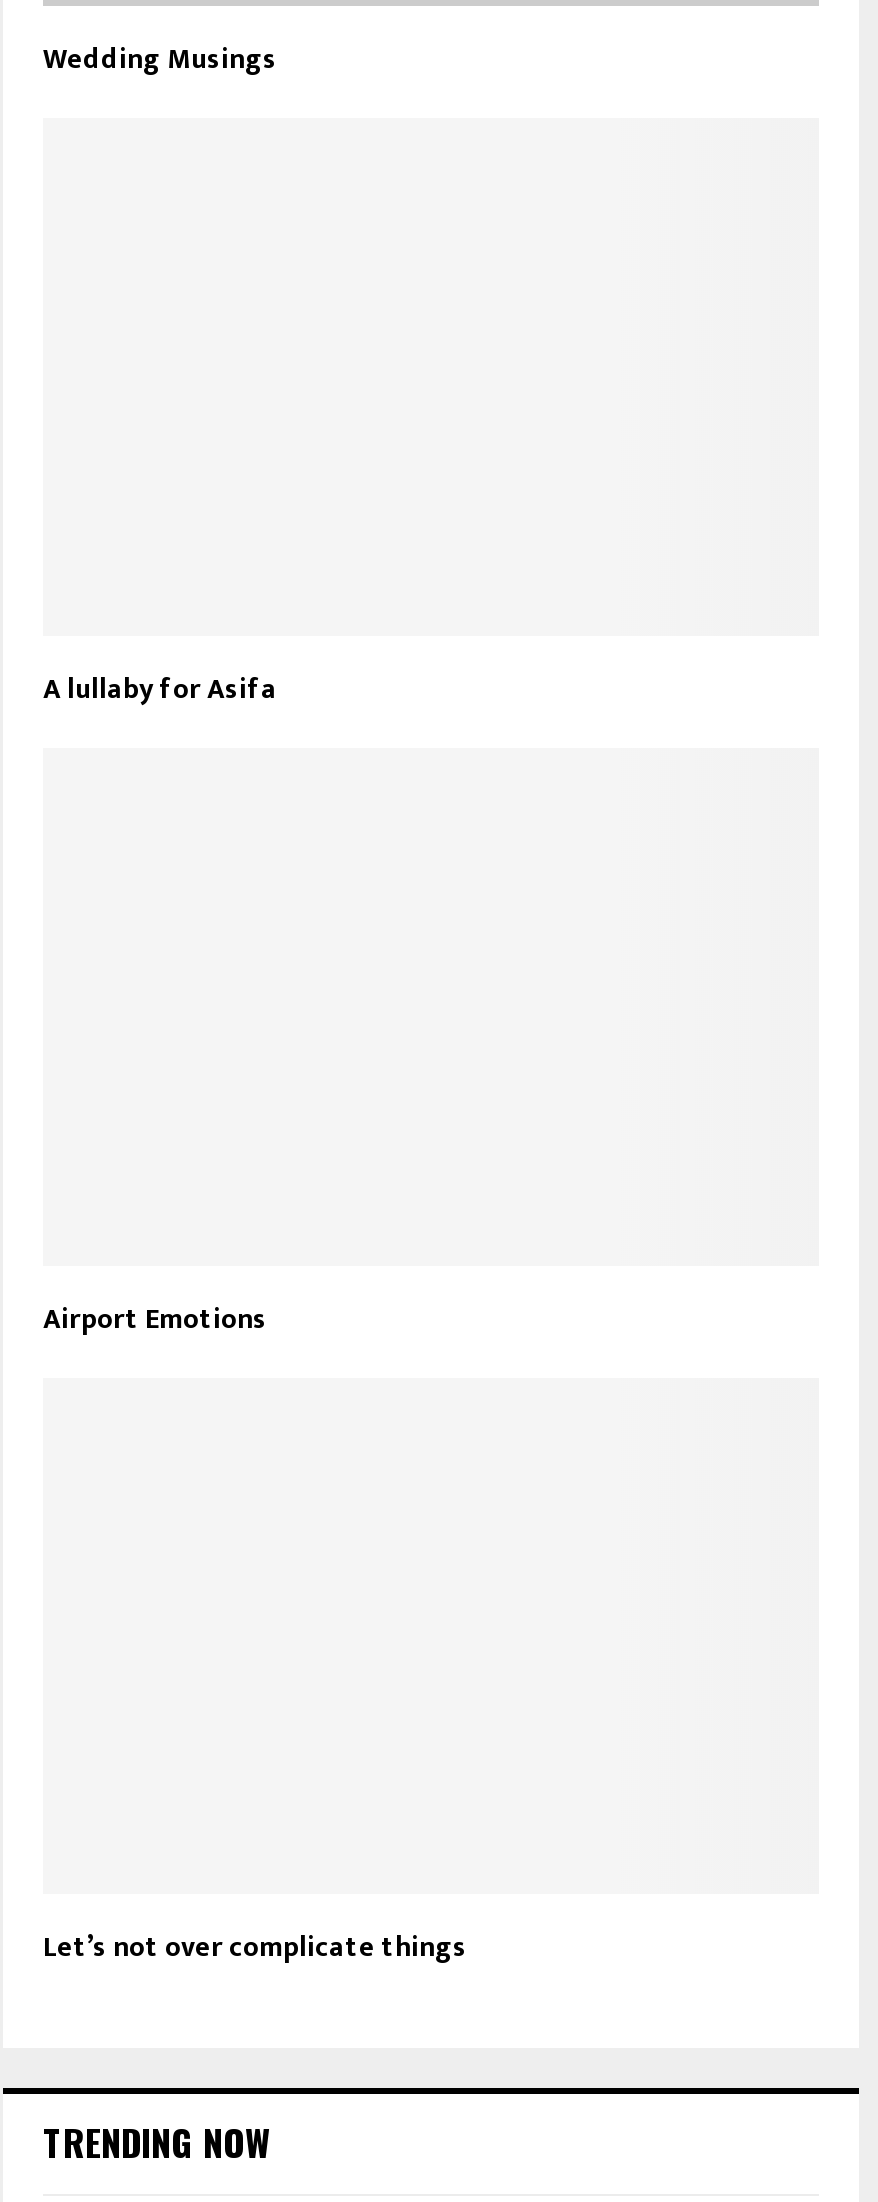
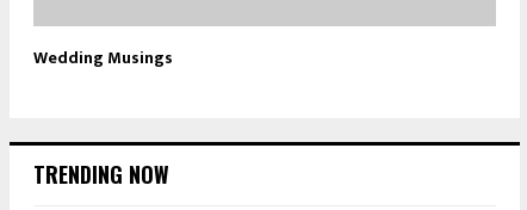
- A lullaby for Asifa

- Airport Emotions

- Let’s not over complicate things
